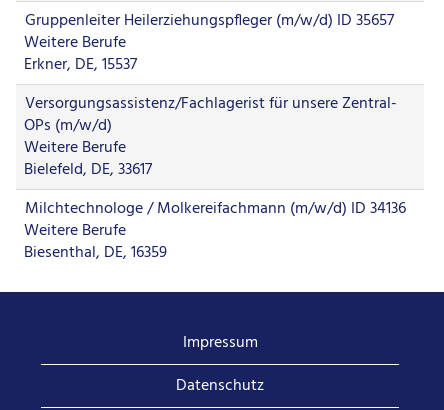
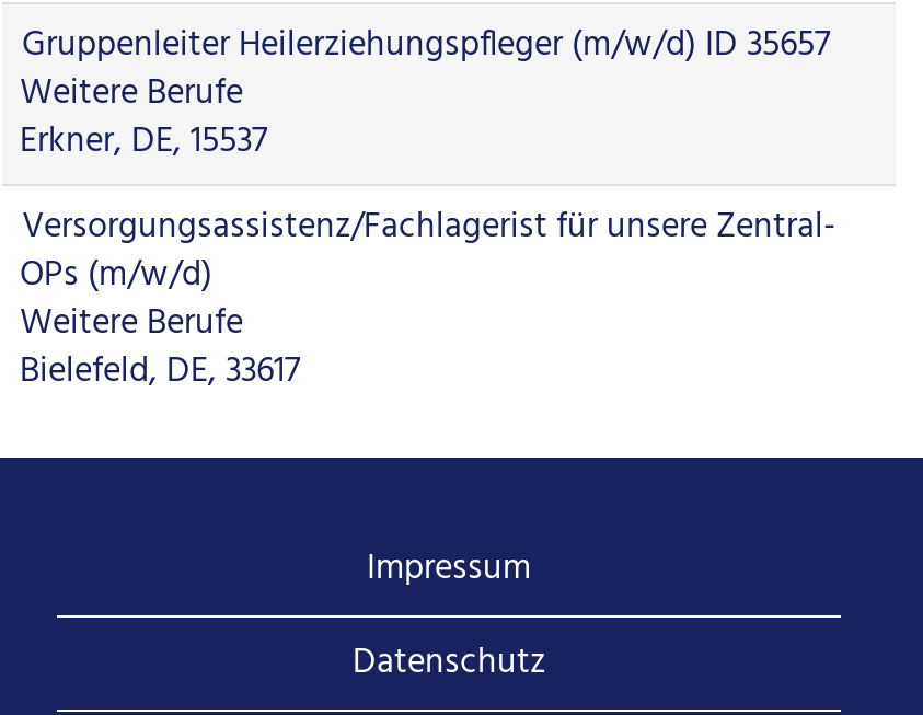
- Milchtechnologe / Molkereifachmann (m/w/d) ID 34136
- Weitere Berufe
- Biesenthal, DE, 16359
